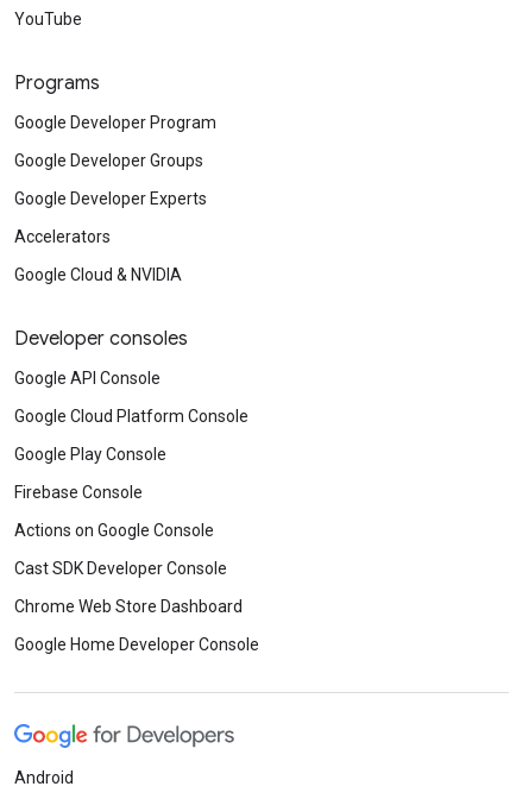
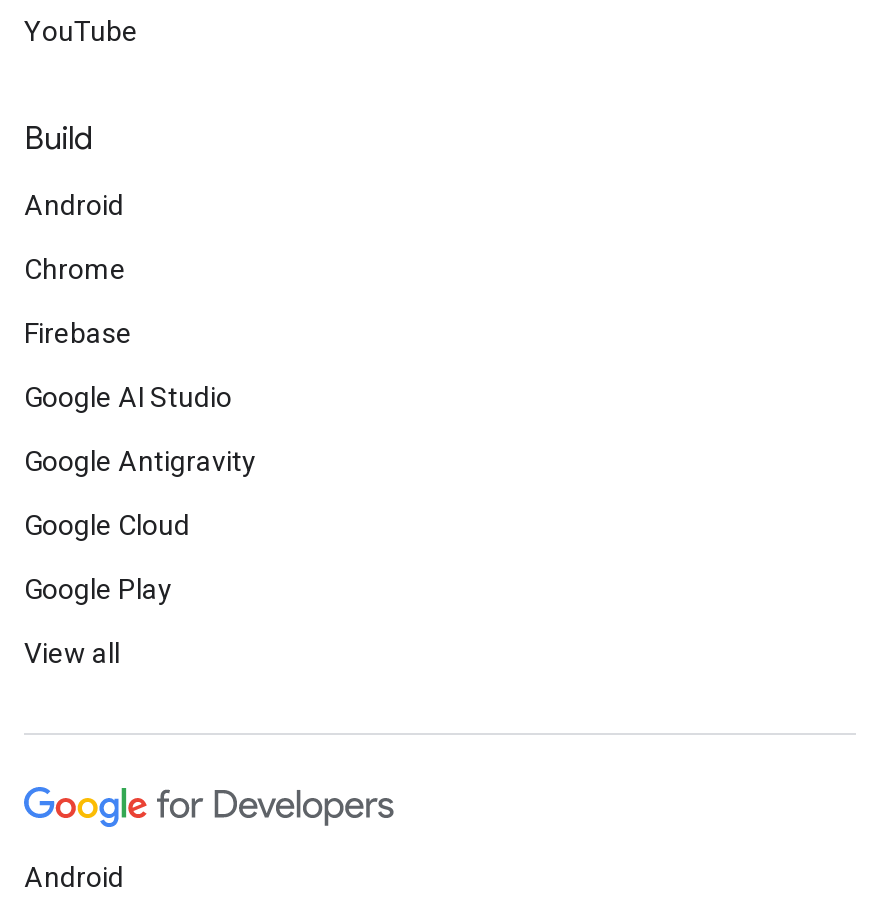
- Programs
- Google Developer Program
- Google Developer Groups
- Google Developer Experts
- Accelerators
- Google Cloud & NVIDIA
- Developer consoles
- Google API Console
- Google Cloud Platform Console
- Google Play Console
- Firebase Console
- Actions on Google Console
- Cast SDK Developer Console
- Chrome Web Store Dashboard
- Google Home Developer Console
+ Build
+ Android
+ Chrome
+ Firebase
+ Google AI Studio
+ Google Antigravity
+ Google Cloud
+ Google Play
+ View all
